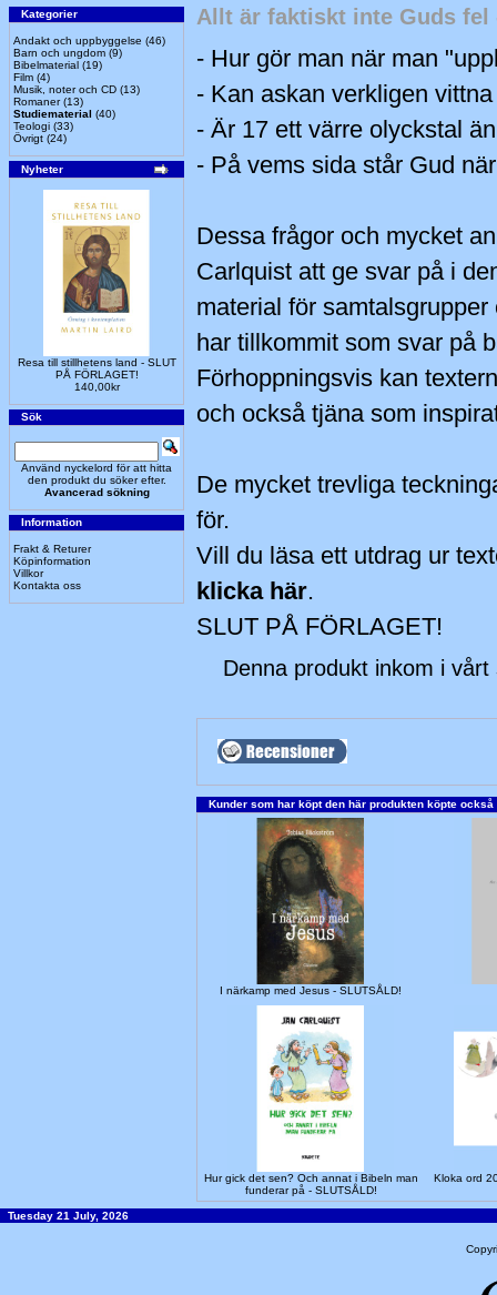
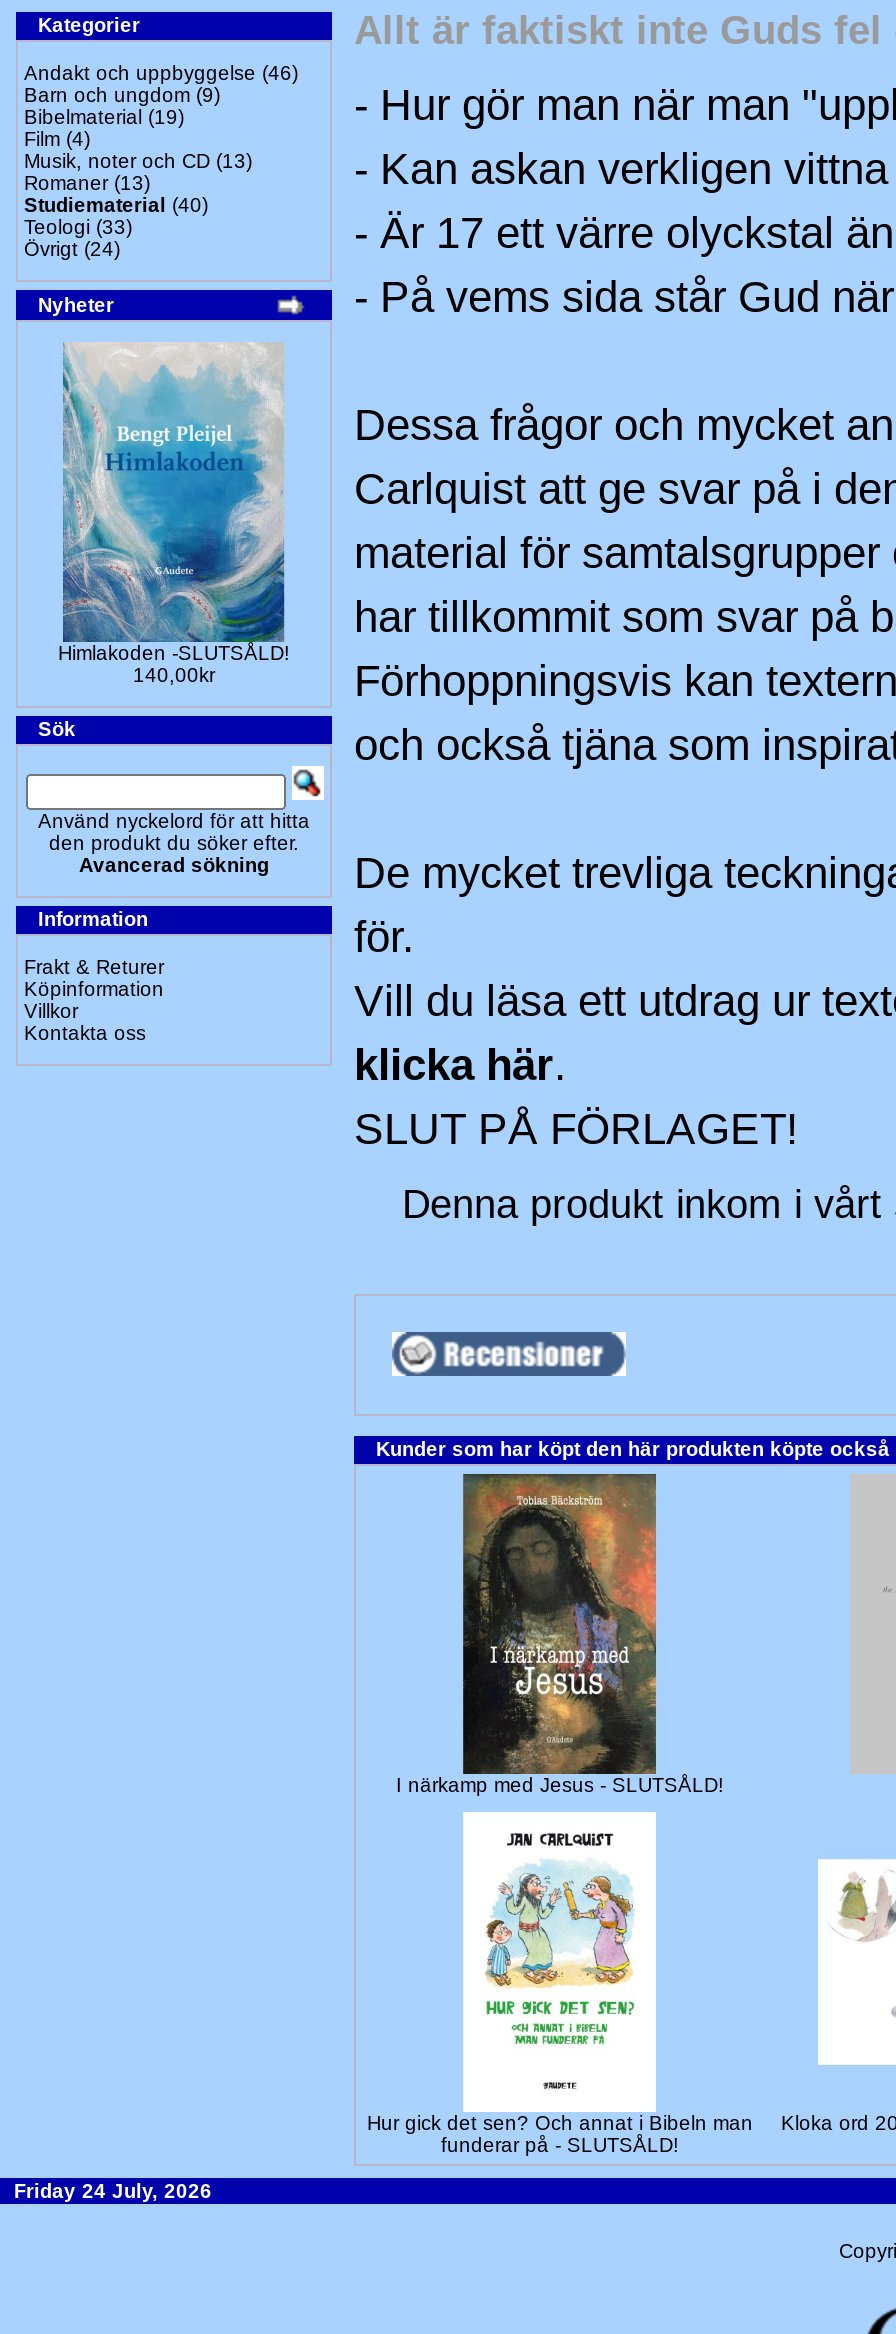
- [image]
- Resa till stillhetens land - SLUT
- PÅ FÖRLAGET!
+ [image]
+ Himlakoden -SLUTSÅLD!

- Tuesday 21 July, 2026
+ Friday 24 July, 2026
